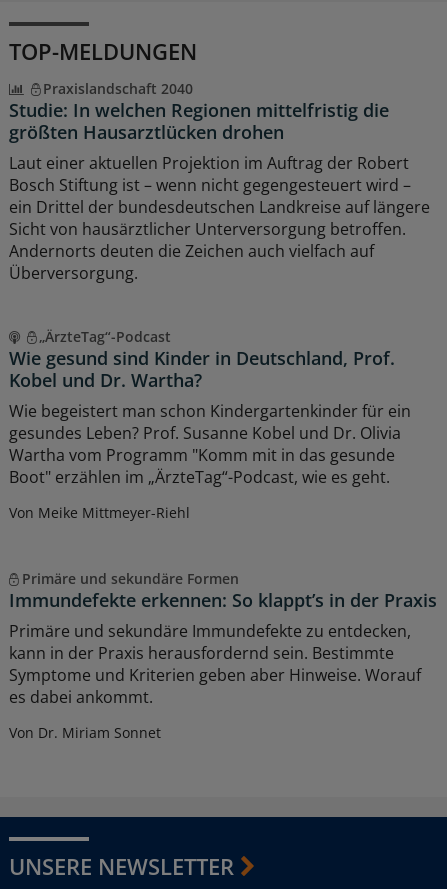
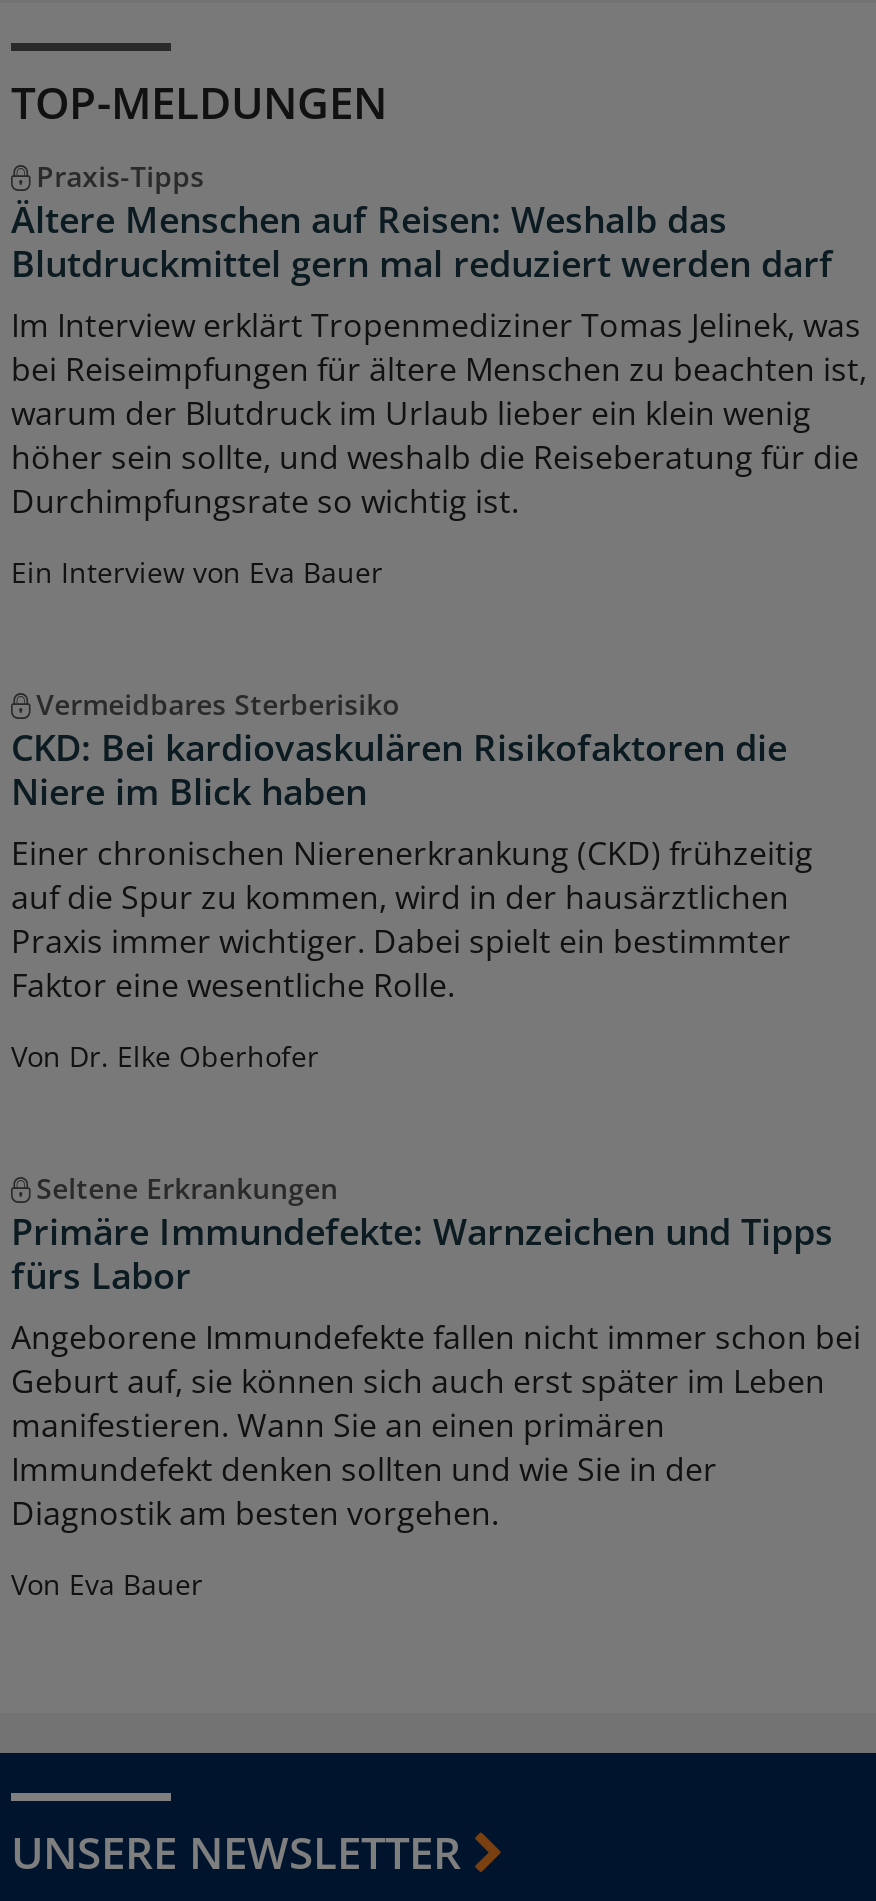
- Praxislandschaft 2040
- Studie: In welchen Regionen mittelfristig die
- größten Hausarztlücken drohen
- Laut einer aktuellen Projektion im Auftrag der Robert
- Bosch Stiftung ist – wenn nicht gegengesteuert wird –
- ein Drittel der bundesdeutschen Landkreise auf längere
- Sicht von hausärztlicher Unterversorgung betroffen.
- Andernorts deuten die Zeichen auch vielfach auf
- Überversorgung.
- „ÄrzteTag“-Podcast
- Wie gesund sind Kinder in Deutschland, Prof.
- Kobel und Dr. Wartha?
- Wie begeistert man schon Kindergartenkinder für ein
- gesundes Leben? Prof. Susanne Kobel und Dr. Olivia
- Wartha vom Programm "Komm mit in das gesunde
- Boot" erzählen im „ÄrzteTag“-Podcast, wie es geht.
- Von Meike Mittmeyer-Riehl
- Primäre und sekundäre Formen
- Immundefekte erkennen: So klappt’s in der Praxis
- Primäre und sekundäre Immundefekte zu entdecken,
- kann in der Praxis herausfordernd sein. Bestimmte
- Symptome und Kriterien geben aber Hinweise. Worauf
- es dabei ankommt.
- Von Dr. Miriam Sonnet
+ Praxis-Tipps
+ Ältere Menschen auf Reisen: Weshalb das
+ Blutdruckmittel gern mal reduziert werden darf
+ Im Interview erklärt Tropenmediziner Tomas Jelinek, was
+ bei Reiseimpfungen für ältere Menschen zu beachten ist,
+ warum der Blutdruck im Urlaub lieber ein klein wenig
+ höher sein sollte, und weshalb die Reiseberatung für die
+ Durchimpfungsrate so wichtig ist.
+ Ein Interview von Eva Bauer
+ Vermeidbares Sterberisiko
+ CKD: Bei kardiovaskulären Risikofaktoren die
+ Niere im Blick haben
+ Einer chronischen Nierenerkrankung (CKD) frühzeitig
+ auf die Spur zu kommen, wird in der hausärztlichen
+ Praxis immer wichtiger. Dabei spielt ein bestimmter
+ Faktor eine wesentliche Rolle.
+ Von Dr. Elke Oberhofer
+ Seltene Erkrankungen
+ Primäre Immundefekte: Warnzeichen und Tipps
+ fürs Labor
+ Angeborene Immundefekte fallen nicht immer schon bei
+ Geburt auf, sie können sich auch erst später im Leben
+ manifestieren. Wann Sie an einen primären
+ Immundefekt denken sollten und wie Sie in der
+ Diagnostik am besten vorgehen.
+ Von Eva Bauer
